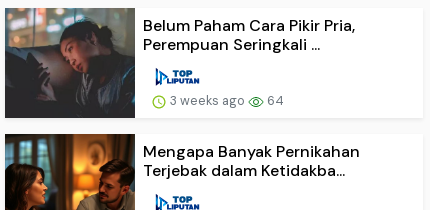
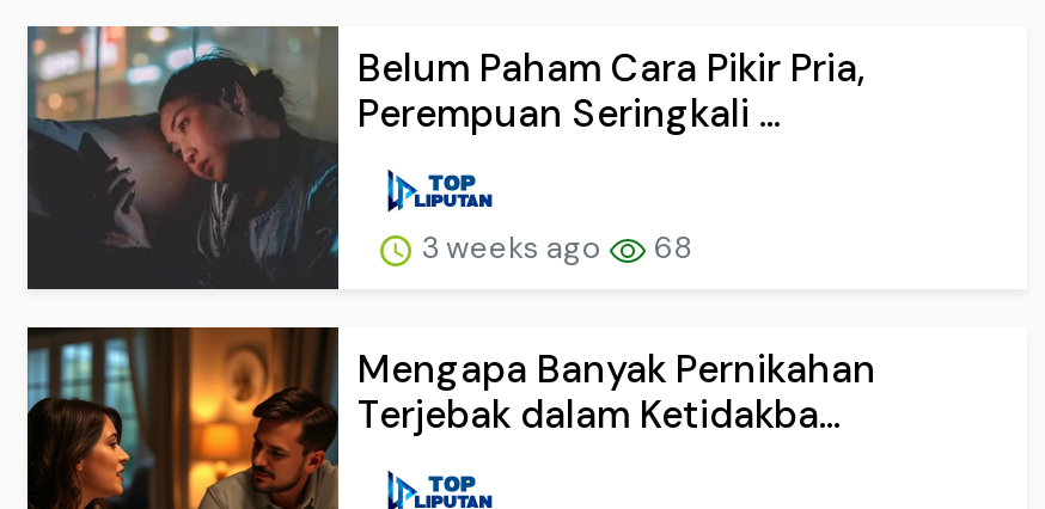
- 3 weeks ago 64
+ 3 weeks ago 68
